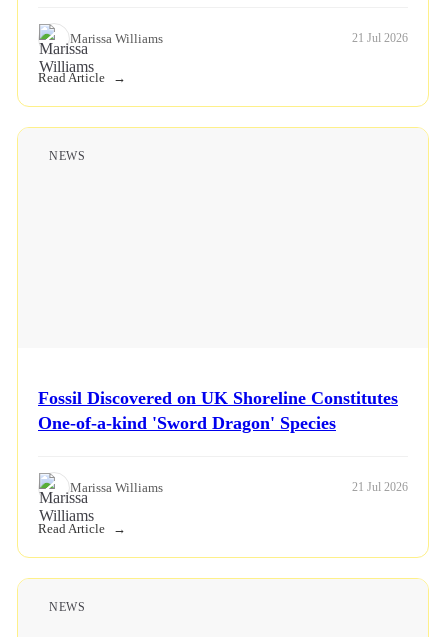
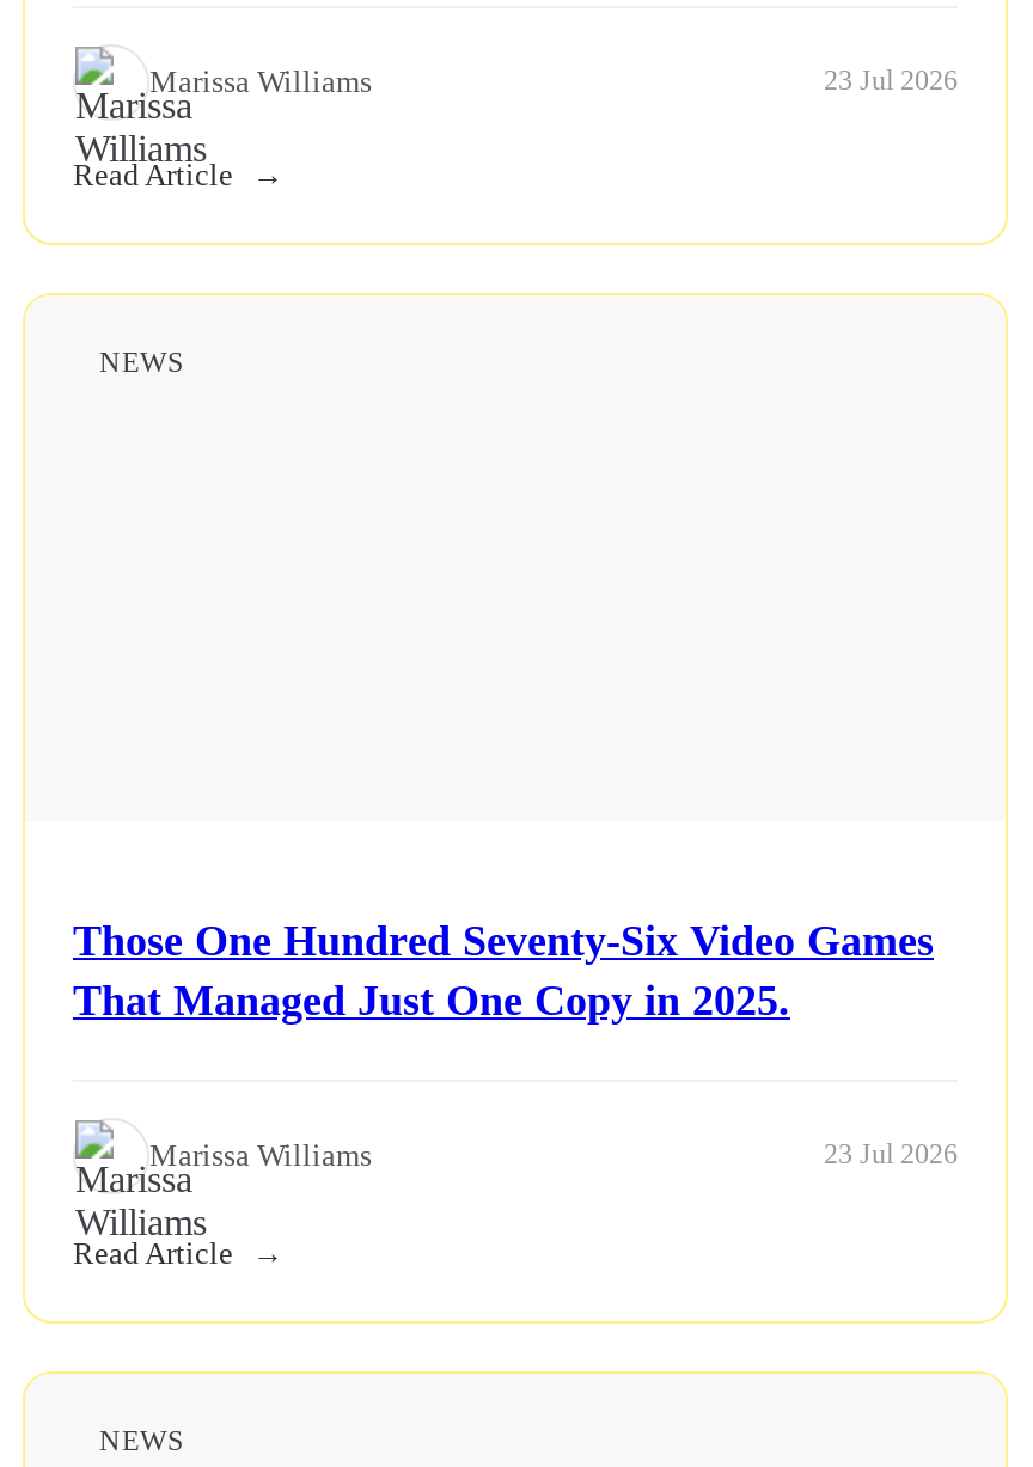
- 21 Jul 2026
+ 23 Jul 2026

- Fossil Discovered on UK Shoreline Constitutes
- One-of-a-kind 'Sword Dragon' Species
+ Those One Hundred Seventy-Six Video Games
+ That Managed Just One Copy in 2025.

- 21 Jul 2026
+ 23 Jul 2026
